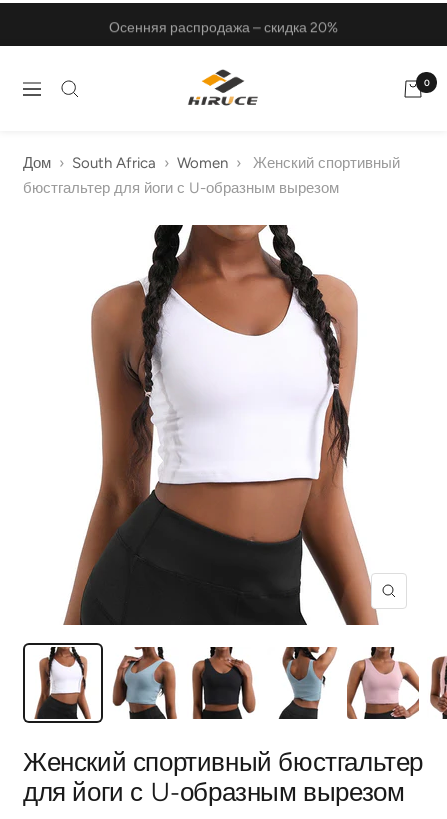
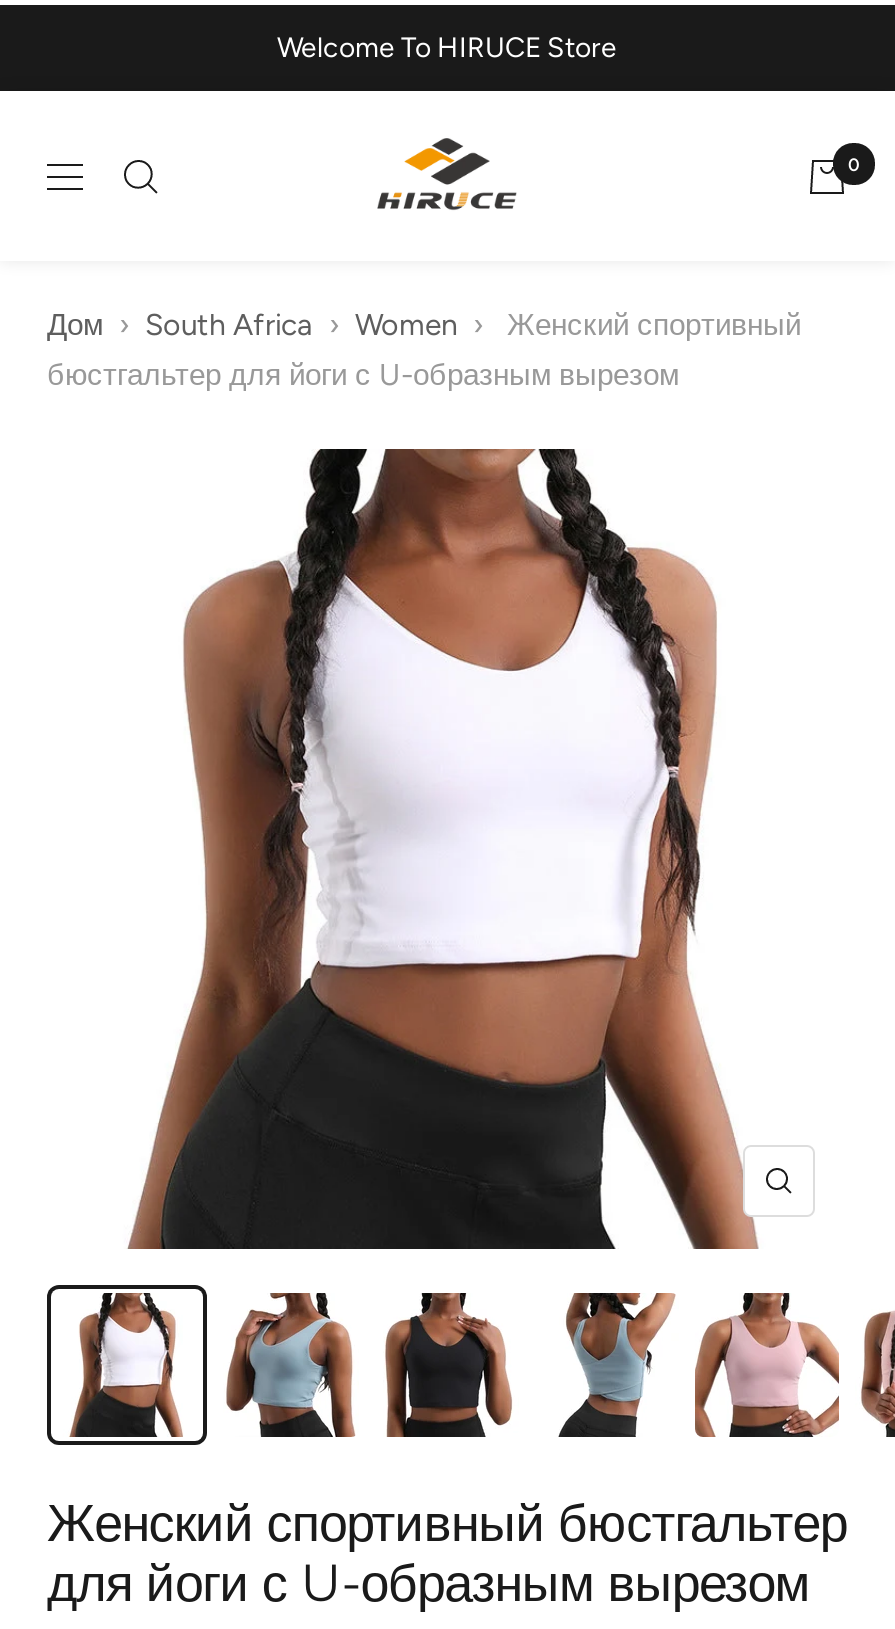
- Осенняя распродажа – скидка 20%
+ Welcome To HIRUCE Store
